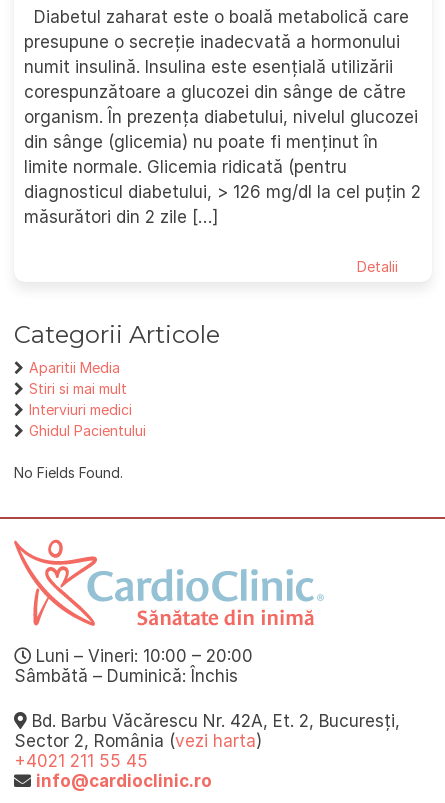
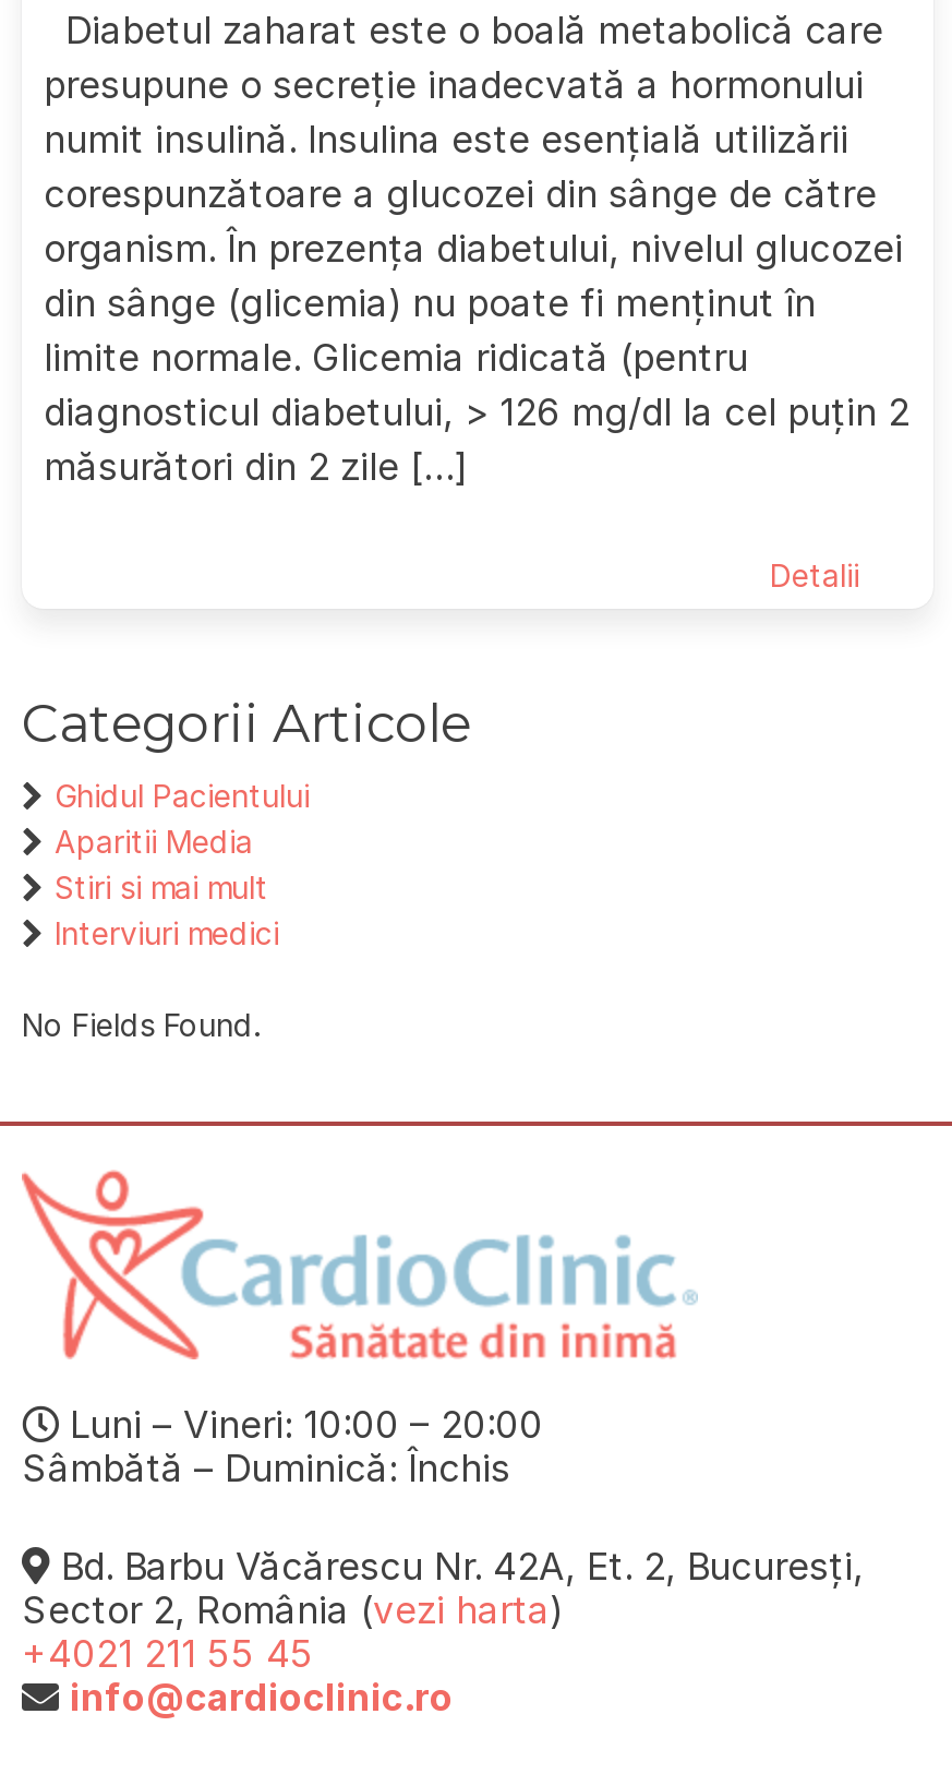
moved down: Aparitii Media | Stiri si mai mult | Interviuri medici

moved up: Ghidul Pacientului
